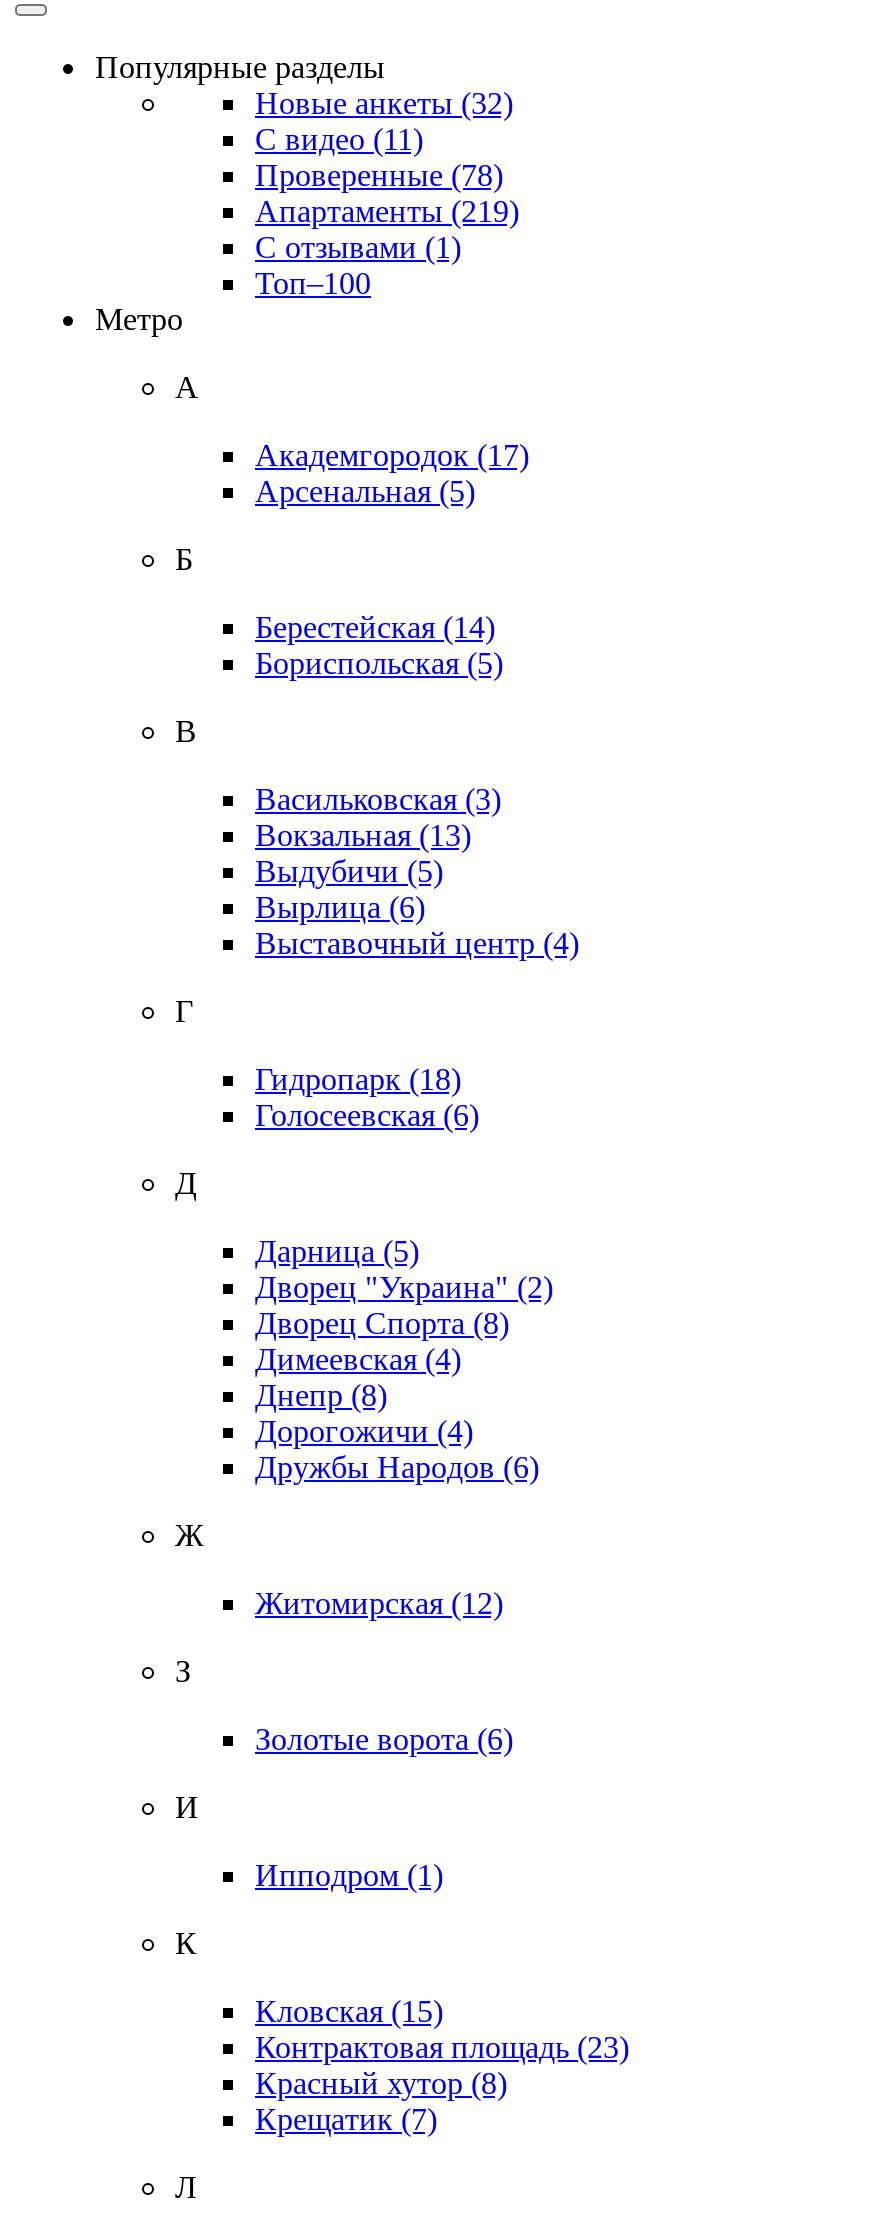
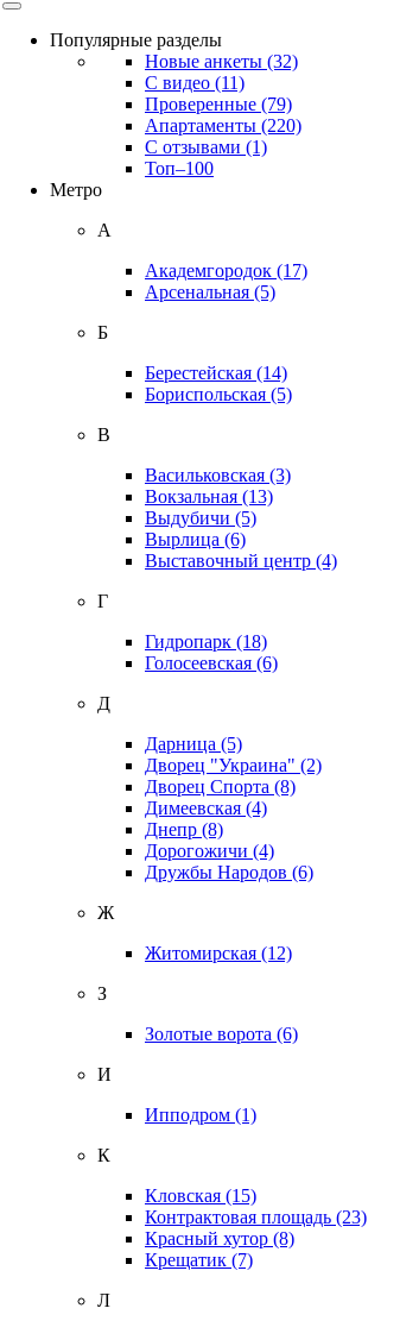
- Проверенные (78)
+ Проверенные (79)

- Апартаменты (219)
+ Апартаменты (220)
